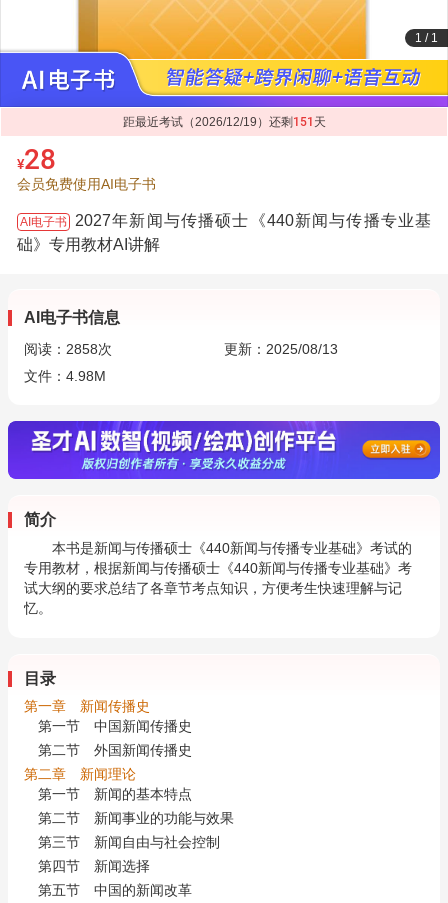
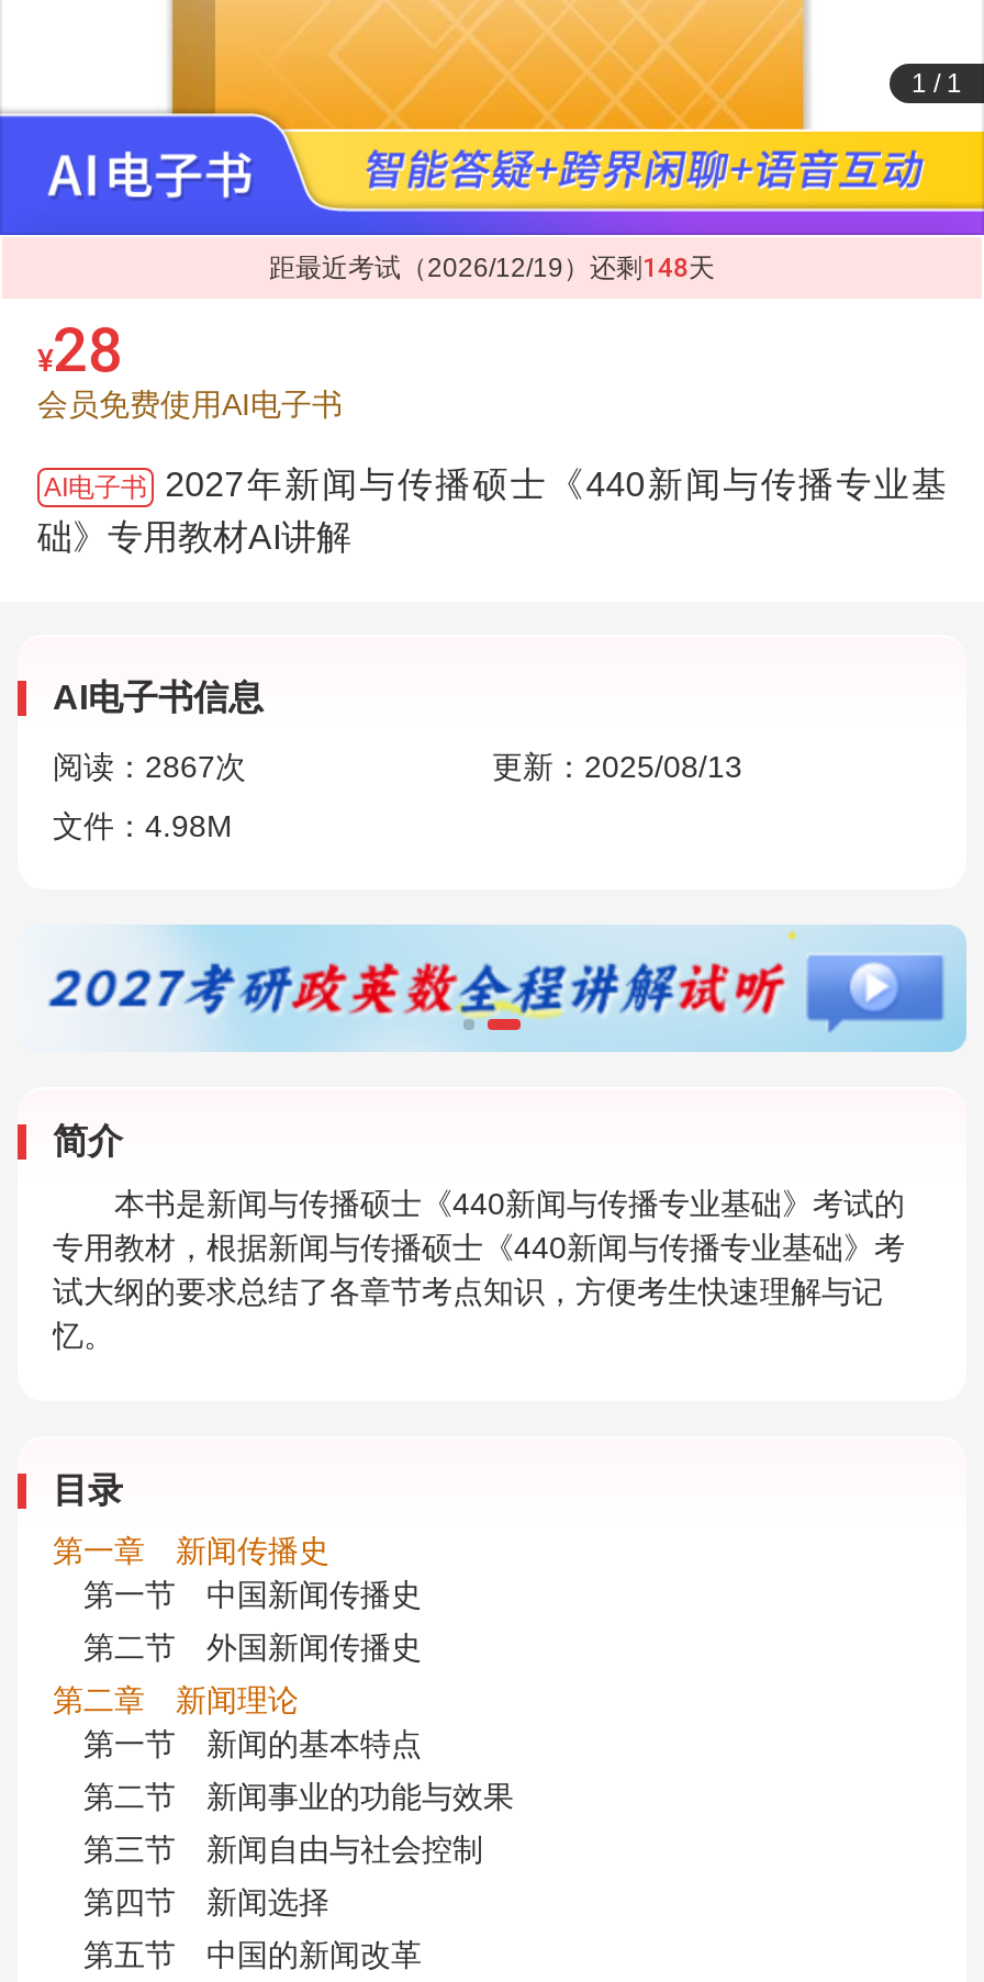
- 距最近考试（2026/12/19）还剩151天
+ 距最近考试（2026/12/19）还剩148天

- 阅读：2858次
+ 阅读：2867次

- [image]
+ [image]
